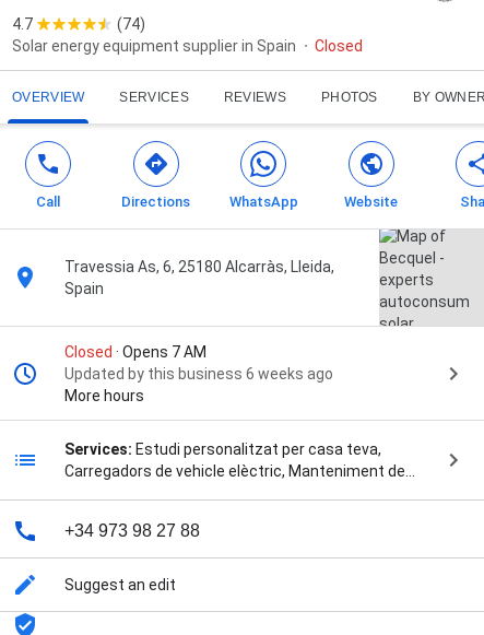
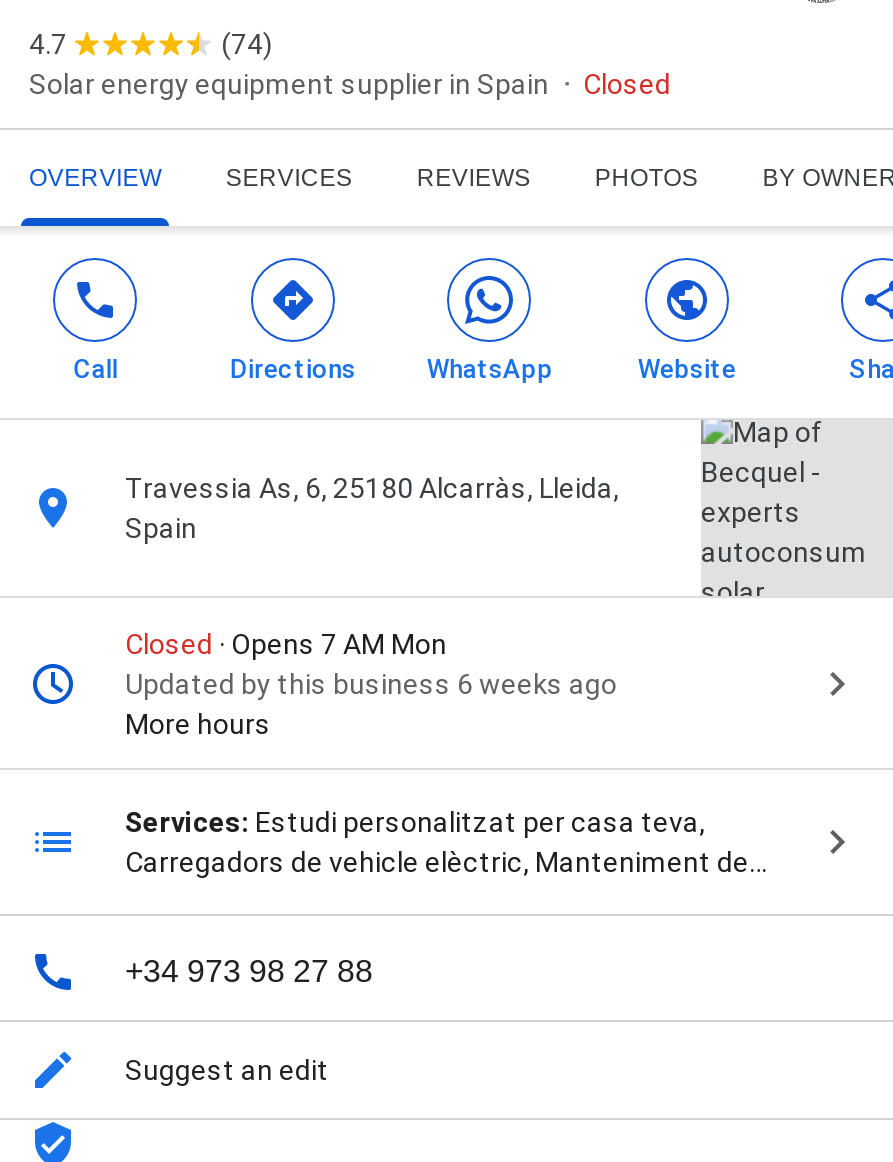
- Closed · Opens 7 AM
+ Closed · Opens 7 AM Mon
